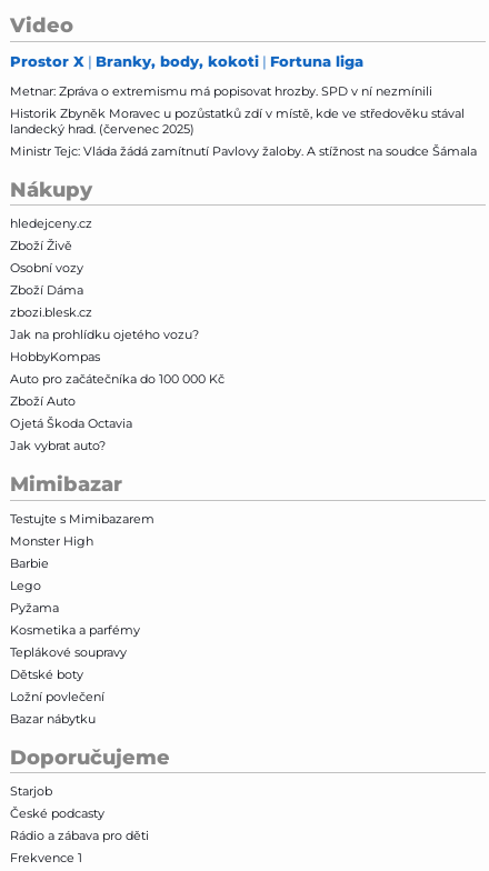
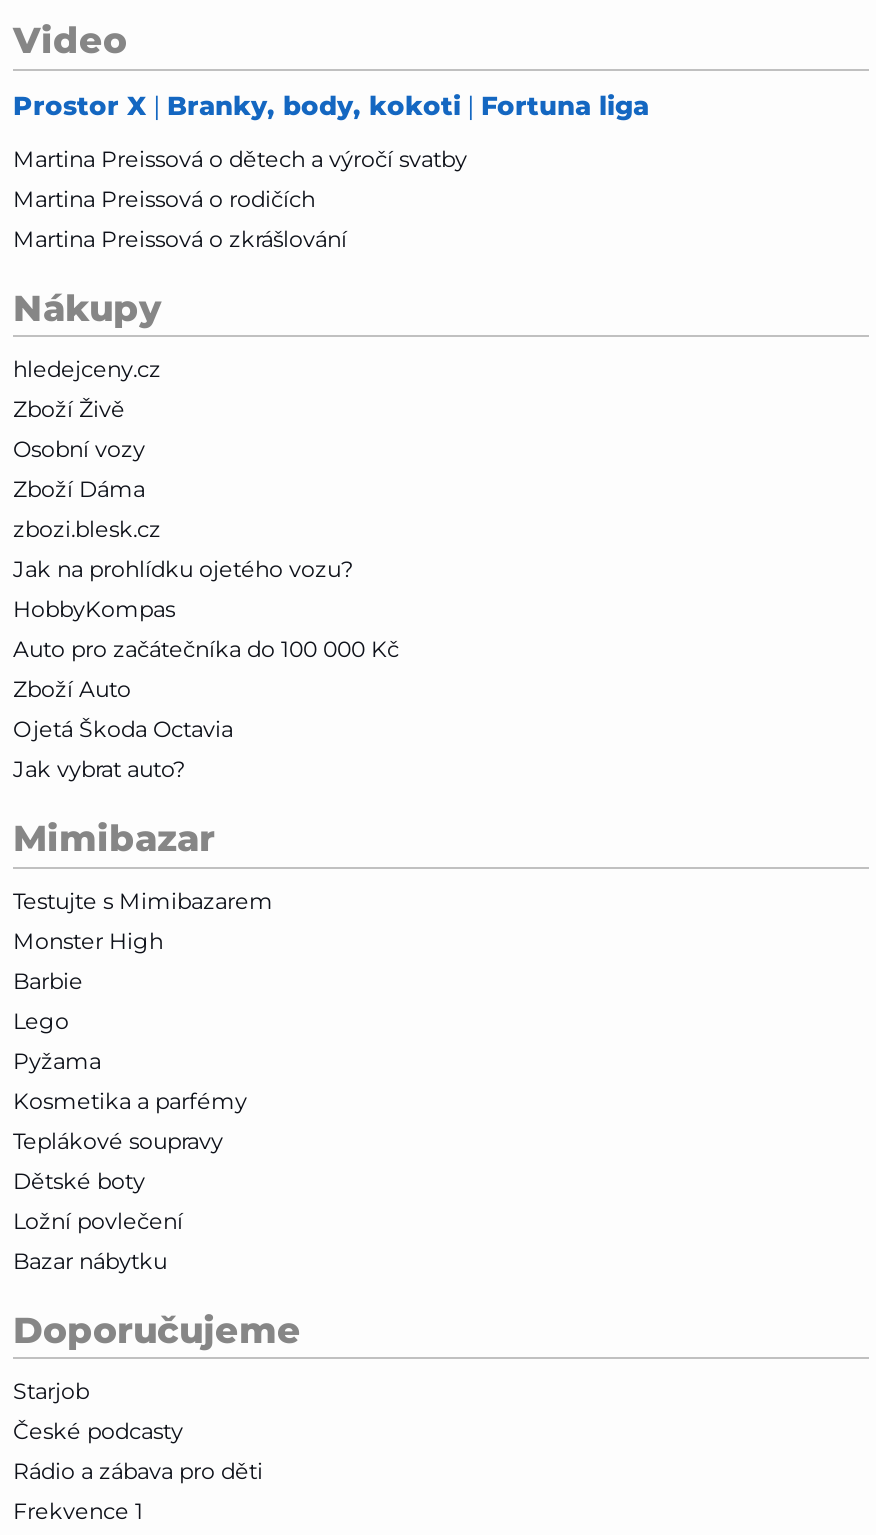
- Metnar: Zpráva o extremismu má popisovat hrozby. SPD v ní nezmínili
- Historik Zbyněk Moravec u pozůstatků zdí v místě, kde ve středověku stával
- landecký hrad. (červenec 2025)
- Ministr Tejc: Vláda žádá zamítnutí Pavlovy žaloby. A stížnost na soudce Šámala
+ Martina Preissová o dětech a výročí svatby
+ Martina Preissová o rodičích
+ Martina Preissová o zkrášlování
